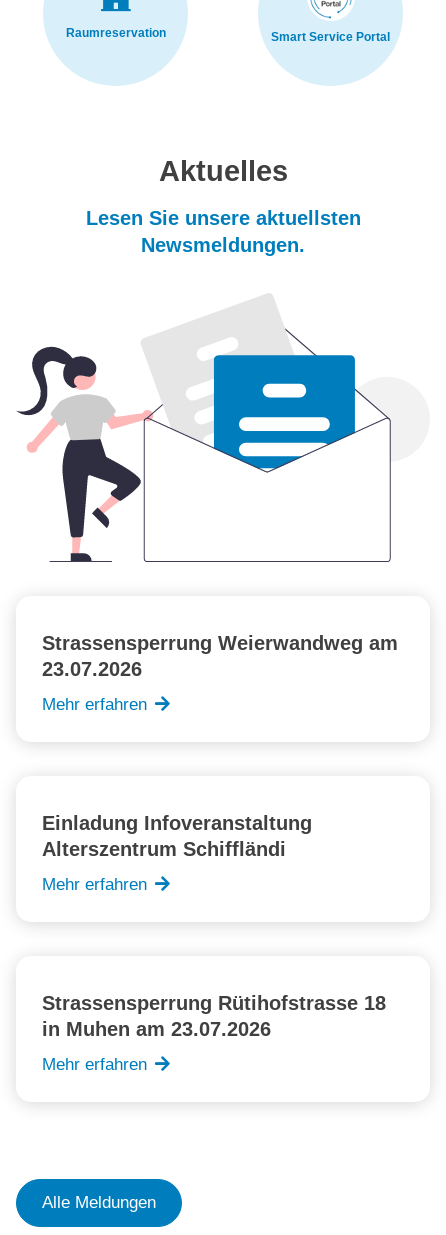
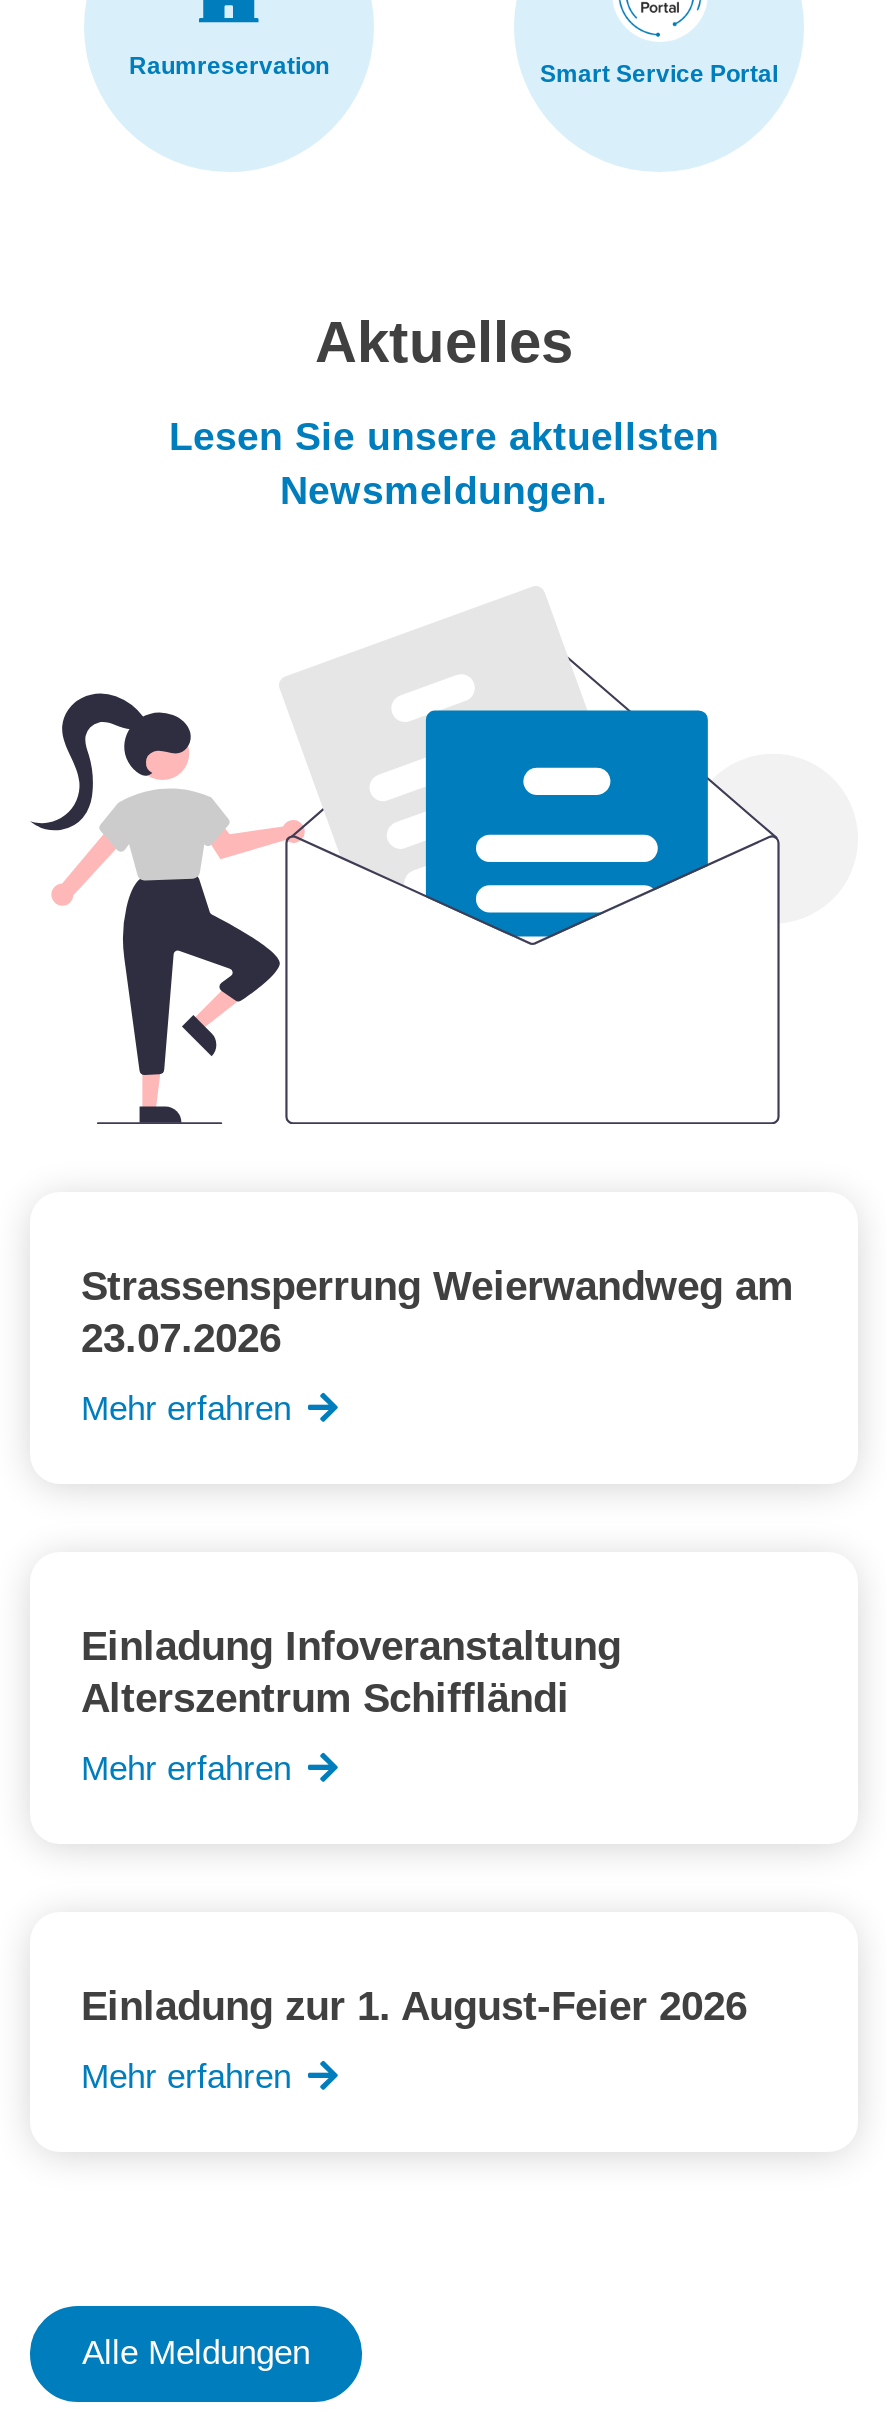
- Strassensperrung Rütihofstrasse 18
- in Muhen am 23.07.2026
+ Einladung zur 1. August-Feier 2026
